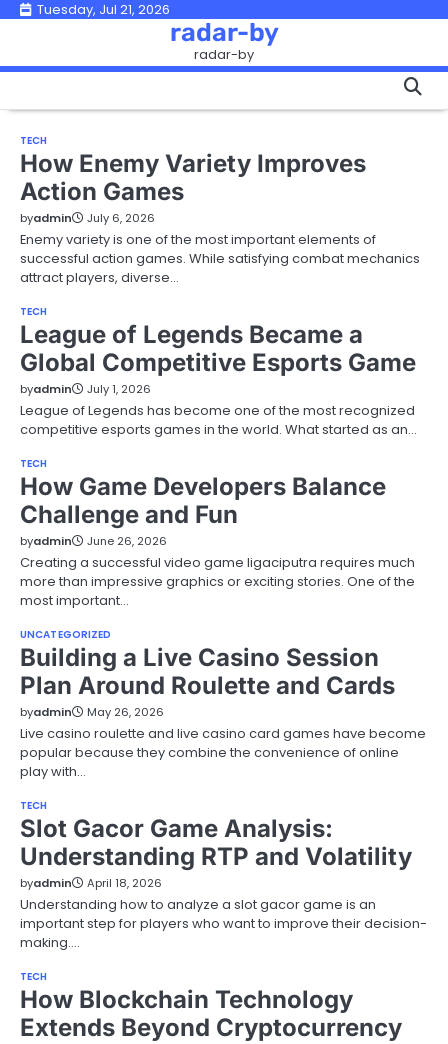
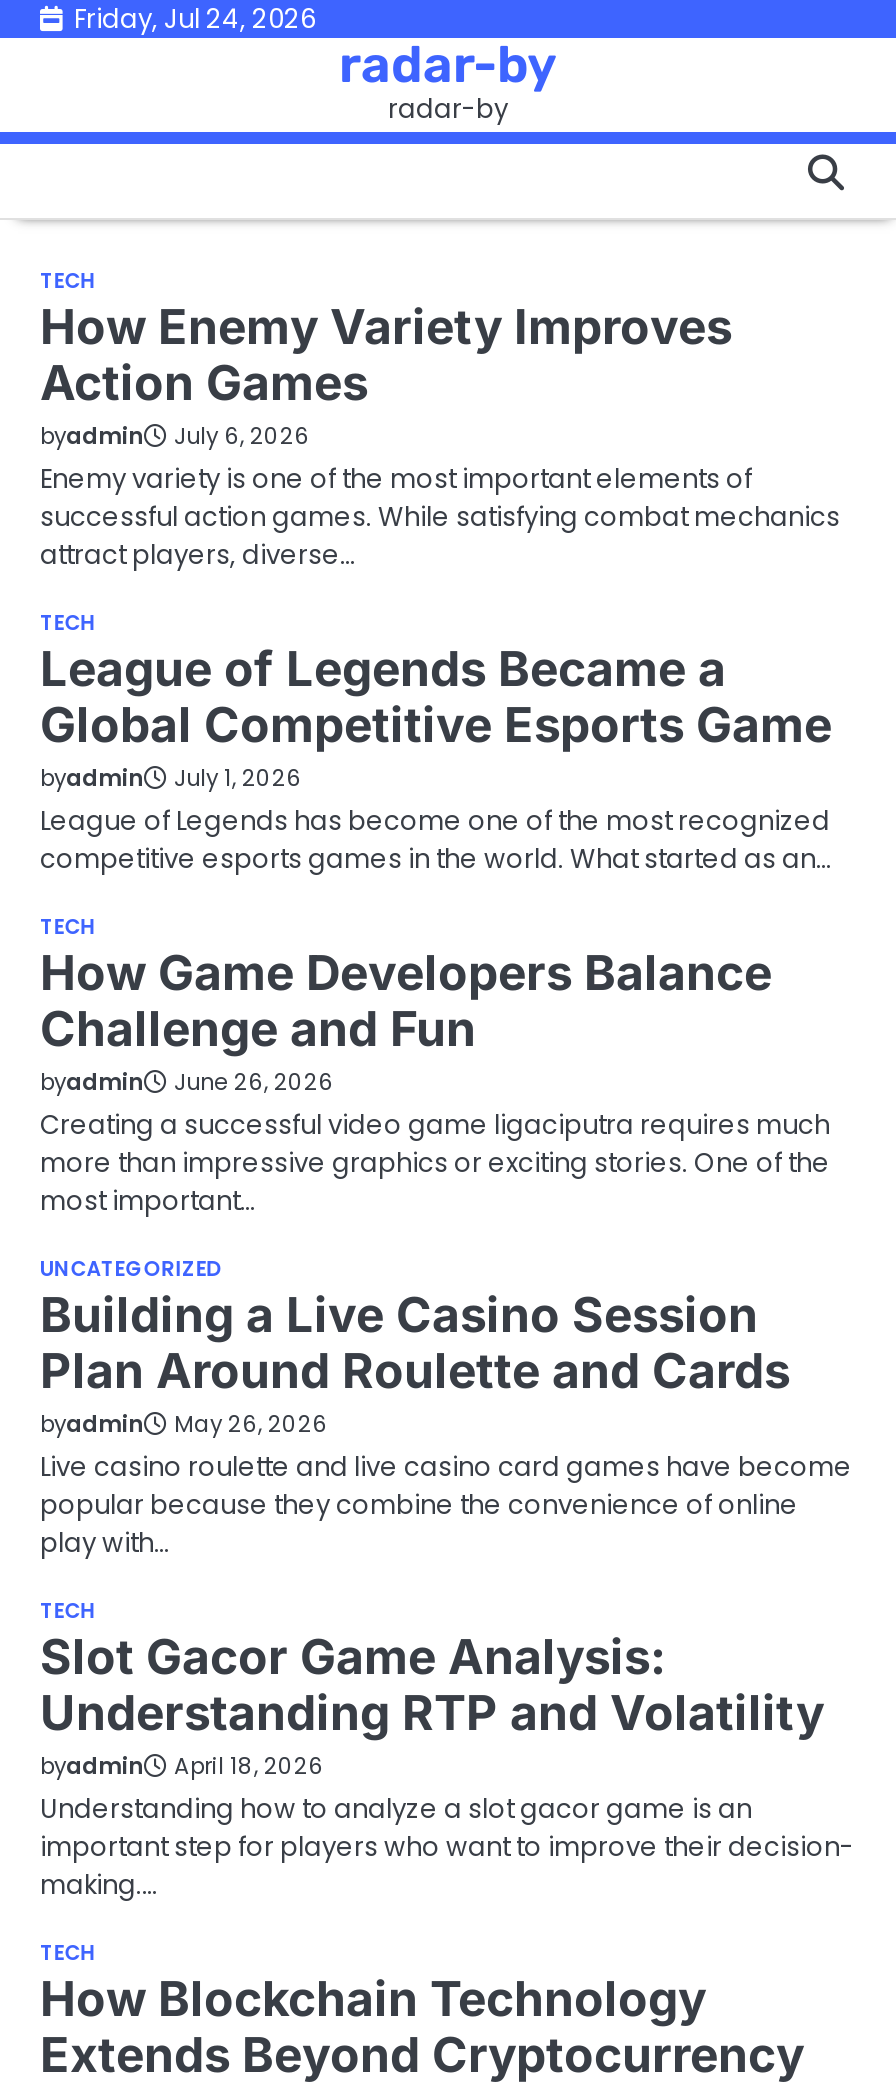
- Tuesday, Jul 21, 2026
+ Friday, Jul 24, 2026
